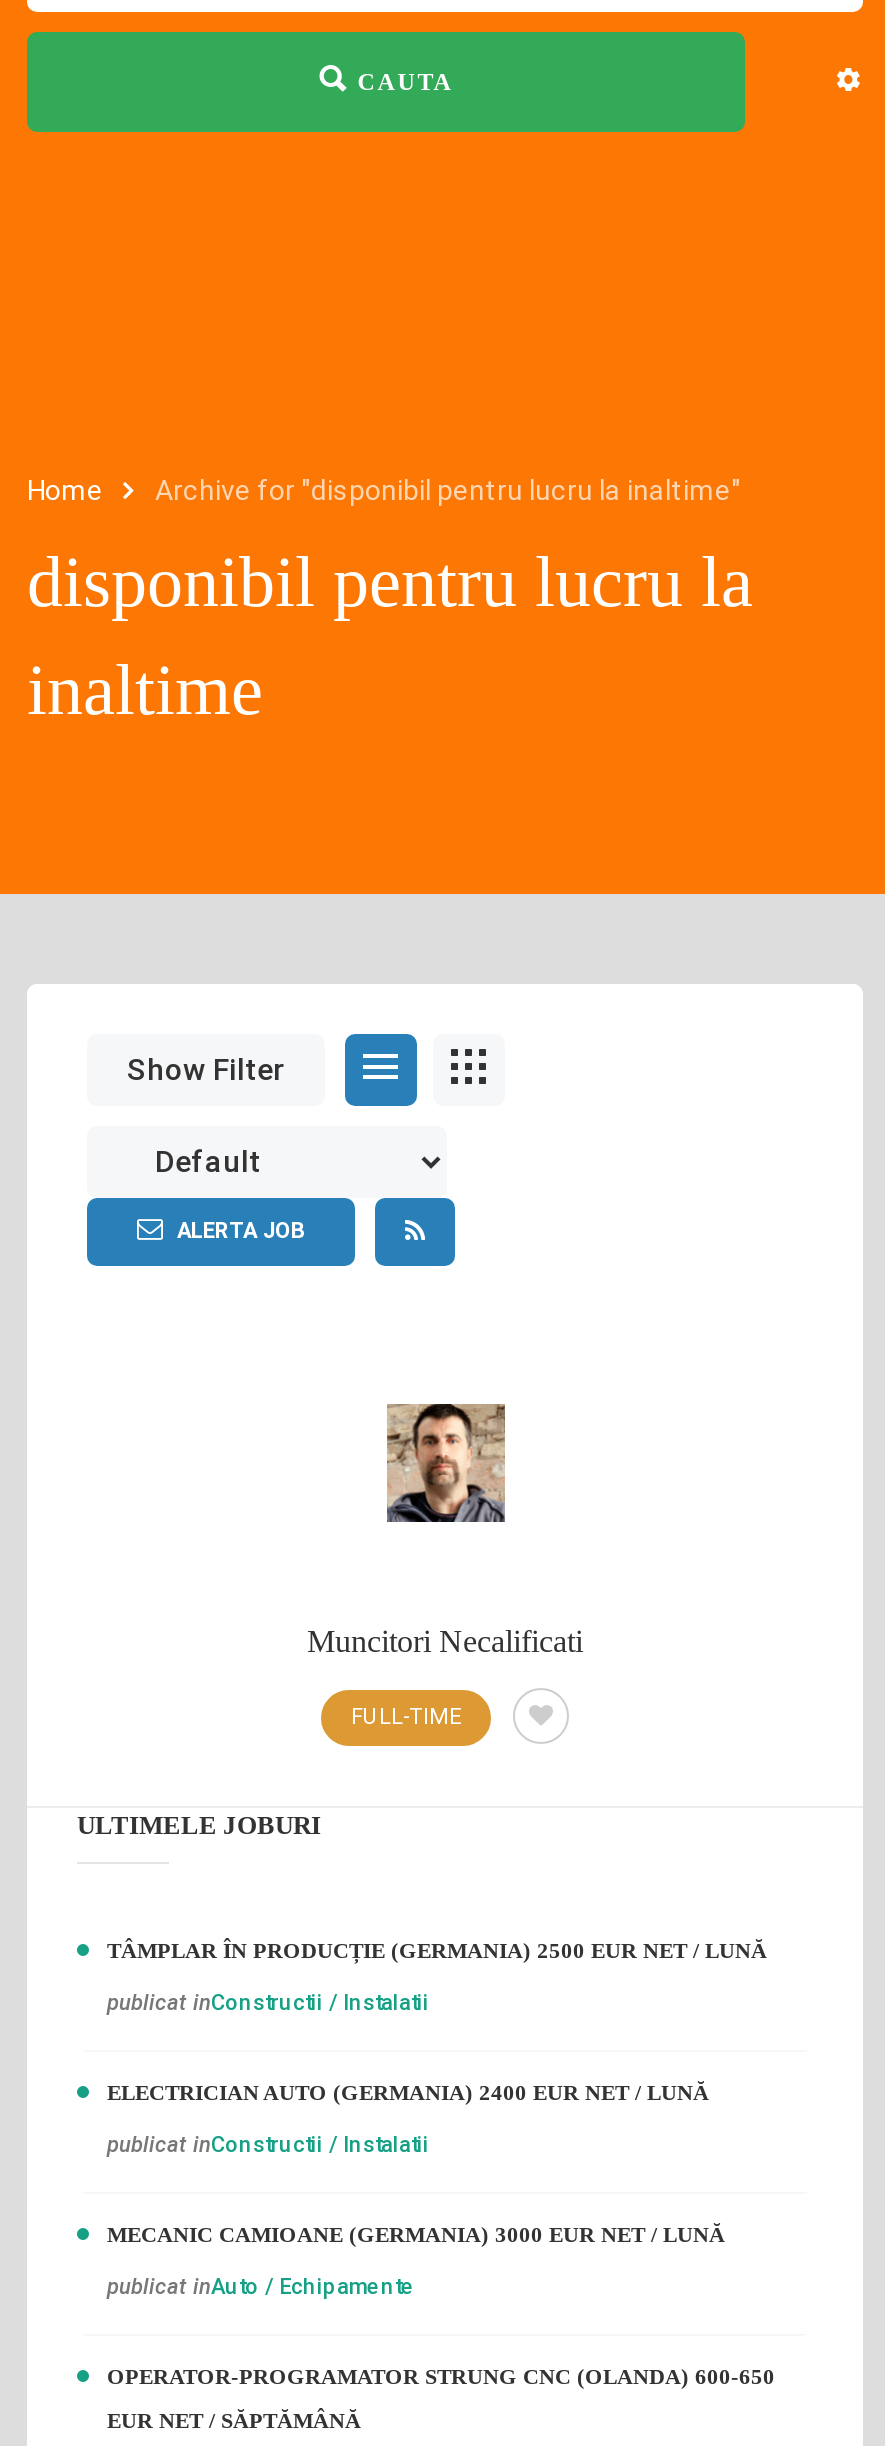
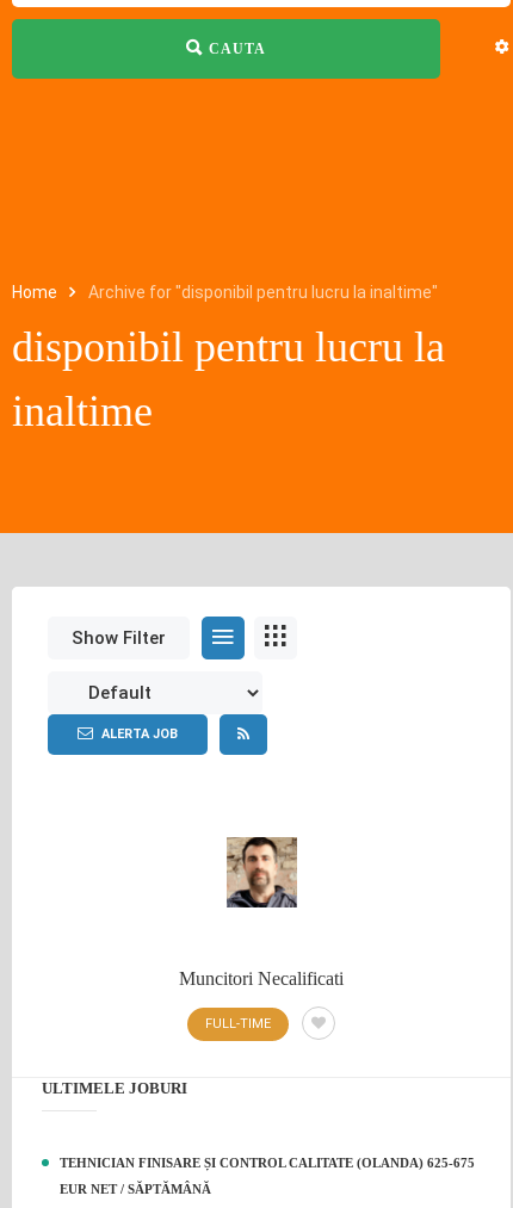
- TÂMPLAR ÎN PRODUCȚIE (GERMANIA) 2500 EUR NET / LUNĂ
- publicat inConstructii / Instalatii
- ELECTRICIAN AUTO (GERMANIA) 2400 EUR NET / LUNĂ
- publicat inConstructii / Instalatii
- MECANIC CAMIOANE (GERMANIA) 3000 EUR NET / LUNĂ
- publicat inAuto / Echipamente
- OPERATOR-PROGRAMATOR STRUNG CNC (OLANDA) 600-650
+ TEHNICIAN FINISARE ȘI CONTROL CALITATE (OLANDA) 625-675
